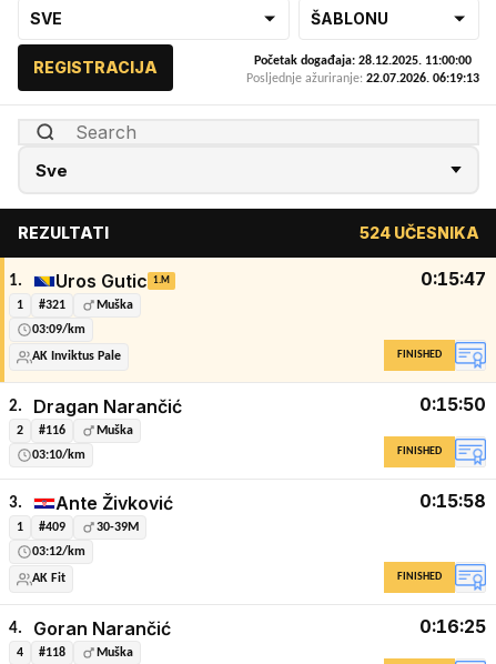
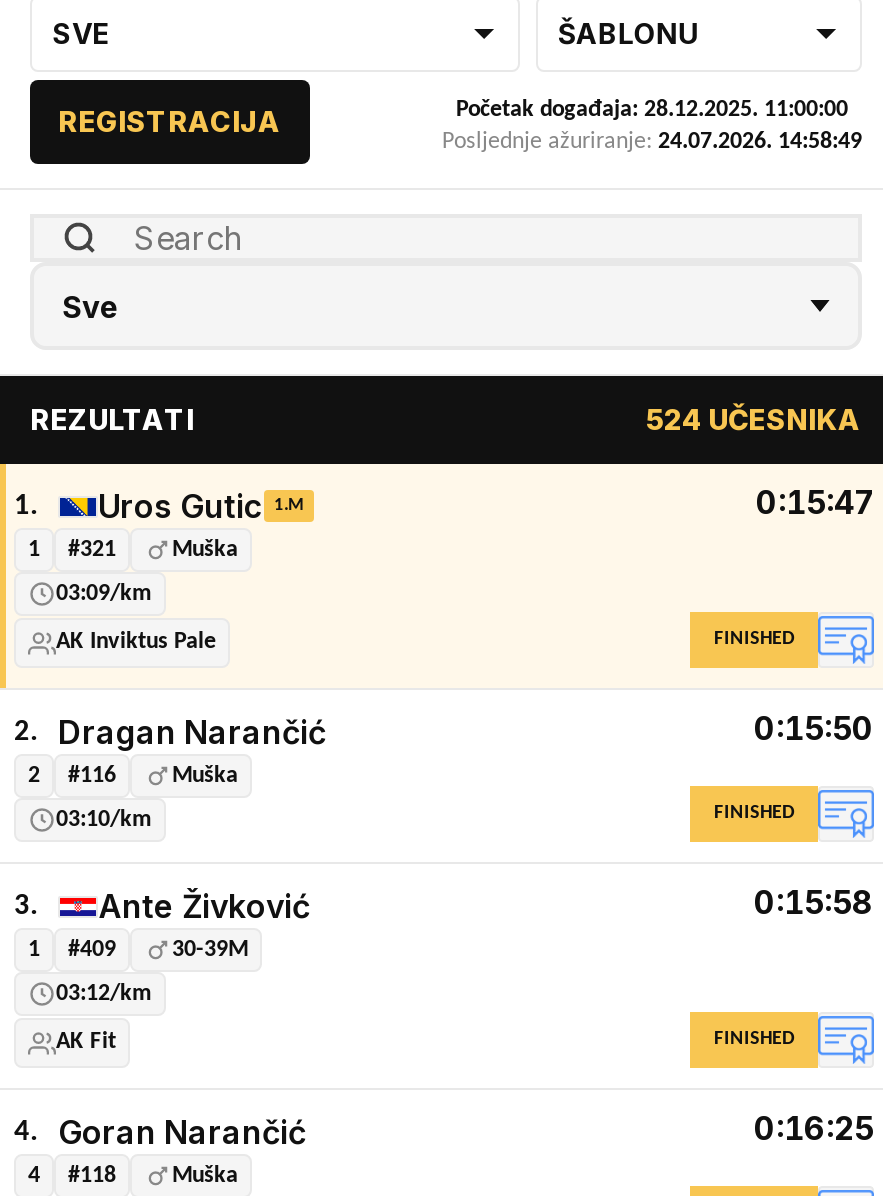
- Posljednje ažuriranje: 22.07.2026. 06:19:13
+ Posljednje ažuriranje: 24.07.2026. 14:58:49
